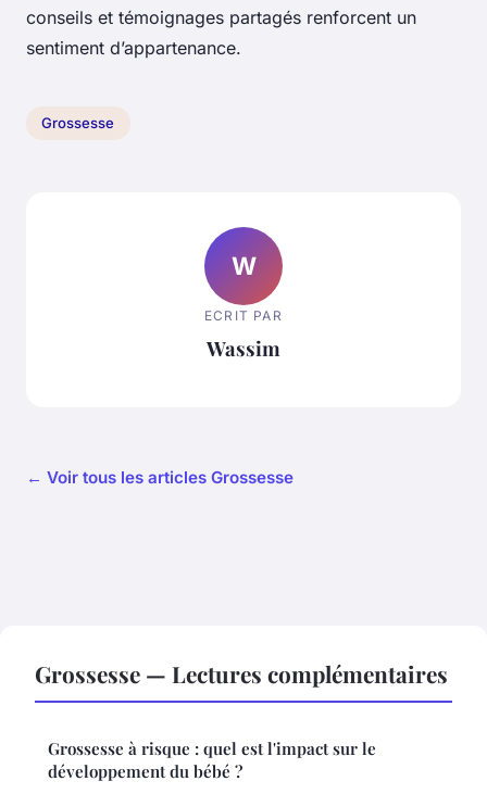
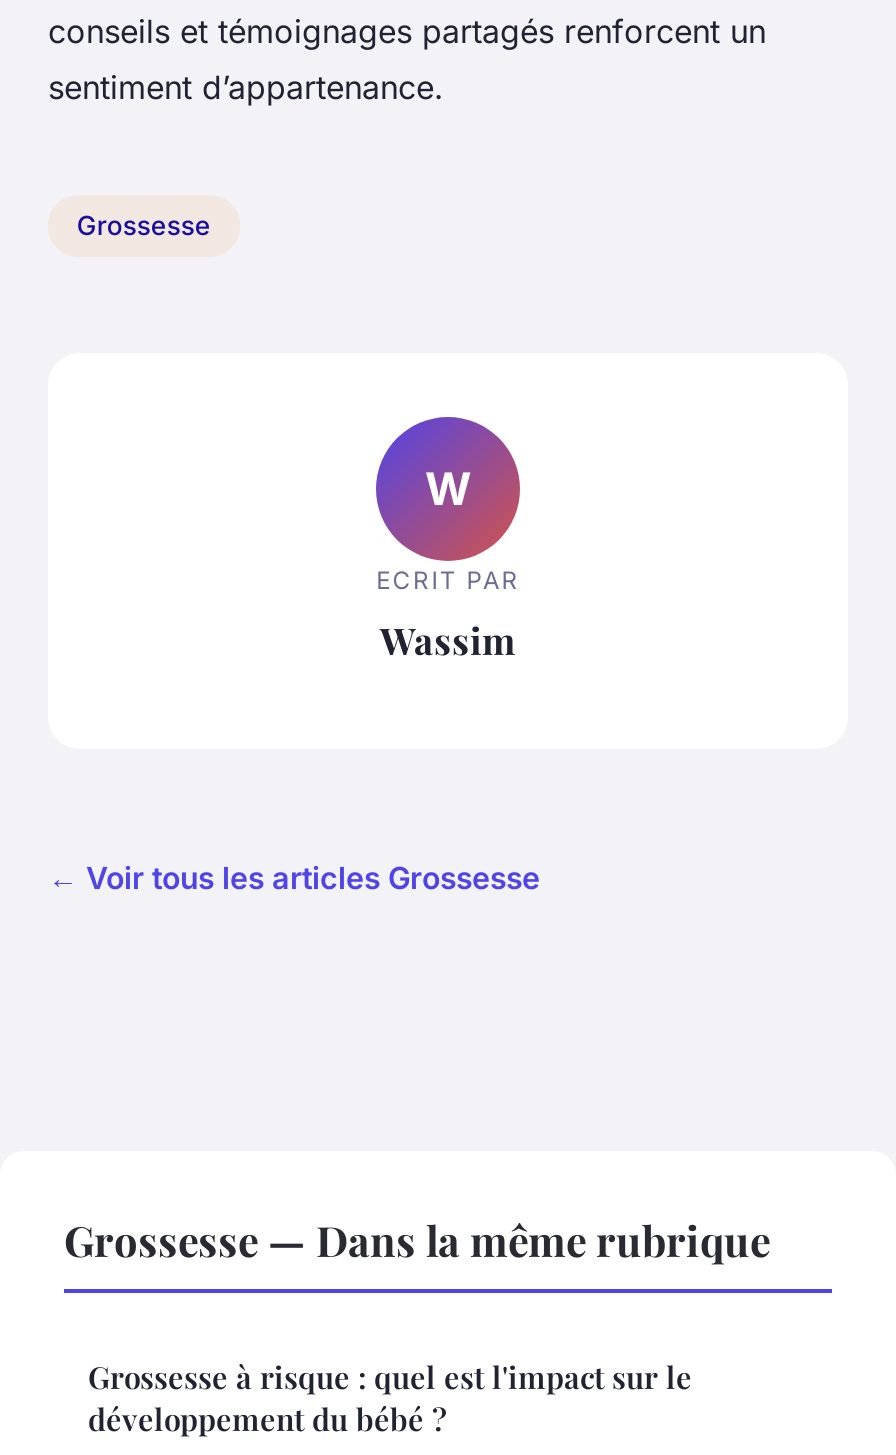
- Grossesse — Lectures complémentaires
+ Grossesse — Dans la même rubrique
